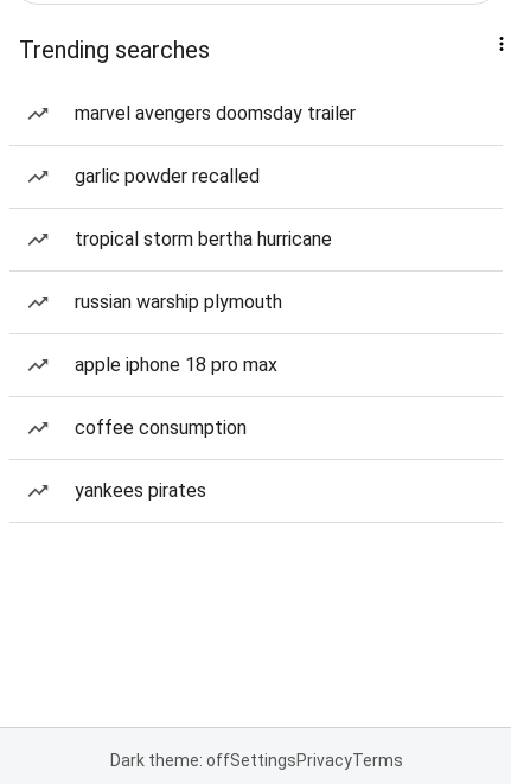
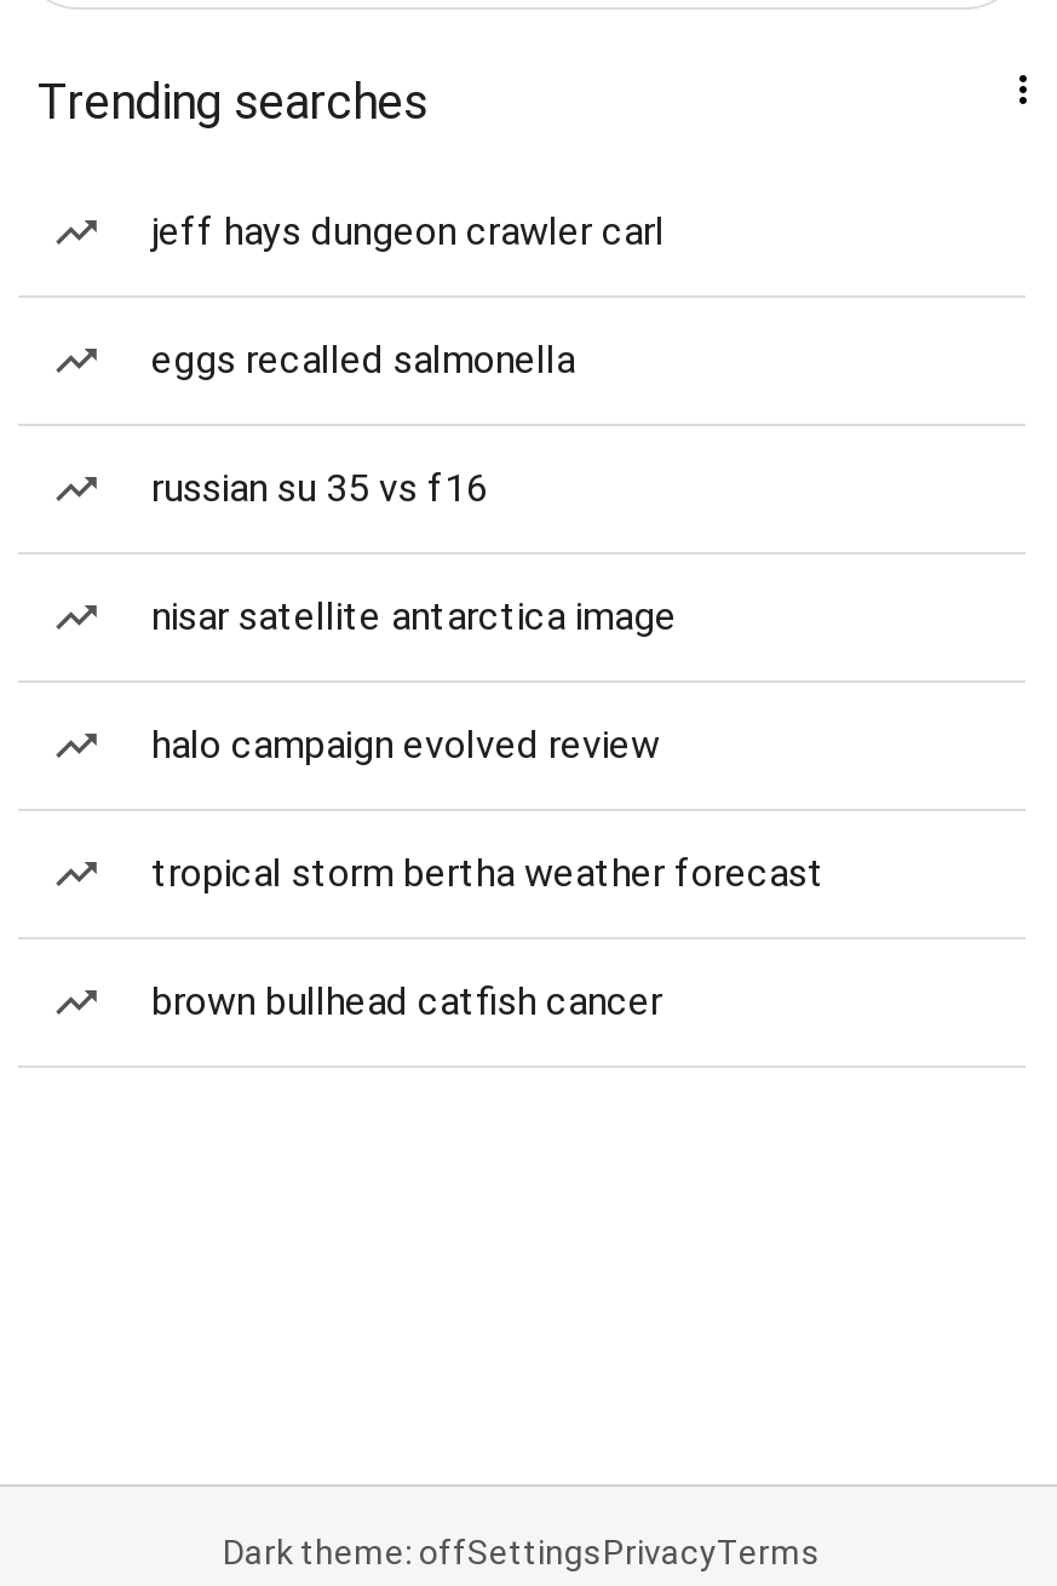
- marvel avengers doomsday trailer
+ jeff hays dungeon crawler carl

- garlic powder recalled
+ eggs recalled salmonella

- tropical storm bertha hurricane
+ russian su 35 vs f16

- russian warship plymouth
+ nisar satellite antarctica image

- apple iphone 18 pro max
+ halo campaign evolved review

- coffee consumption
+ tropical storm bertha weather forecast

- yankees pirates
+ brown bullhead catfish cancer
